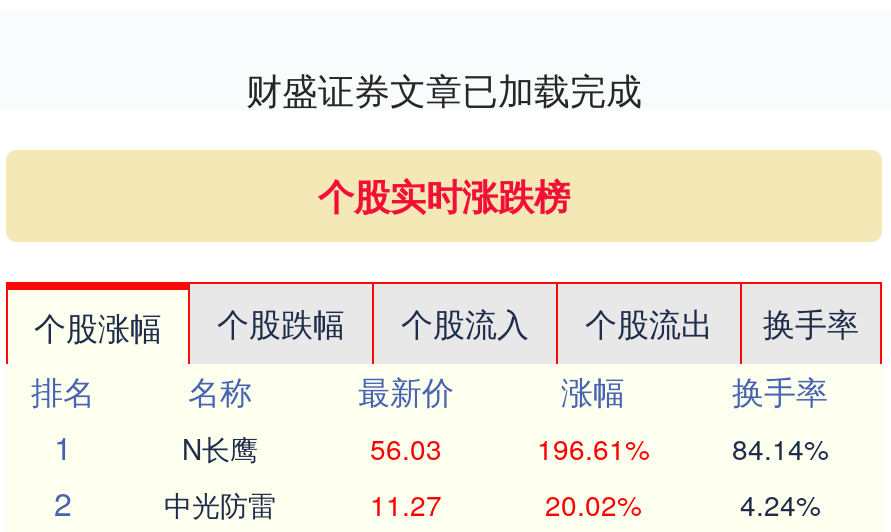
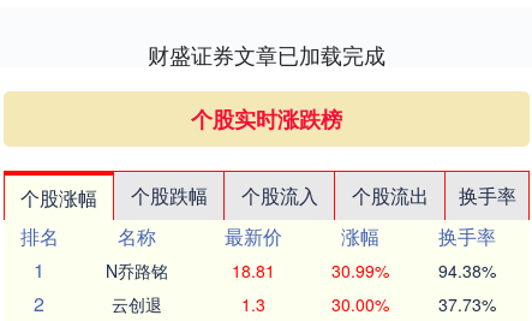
- N长鹰
- 56.03
- 196.61%
- 84.14%
+ N乔路铭
+ 18.81
+ 30.99%
+ 94.38%

- 中光防雷
- 11.27
- 20.02%
- 4.24%
+ 云创退
+ 1.3
+ 30.00%
+ 37.73%
